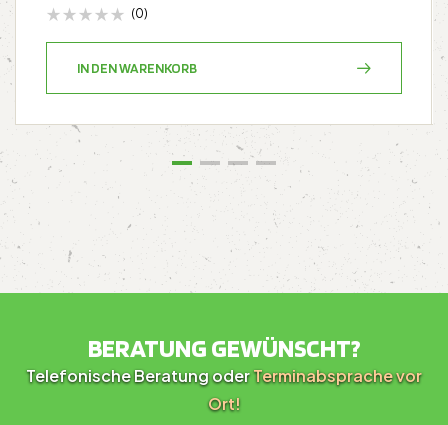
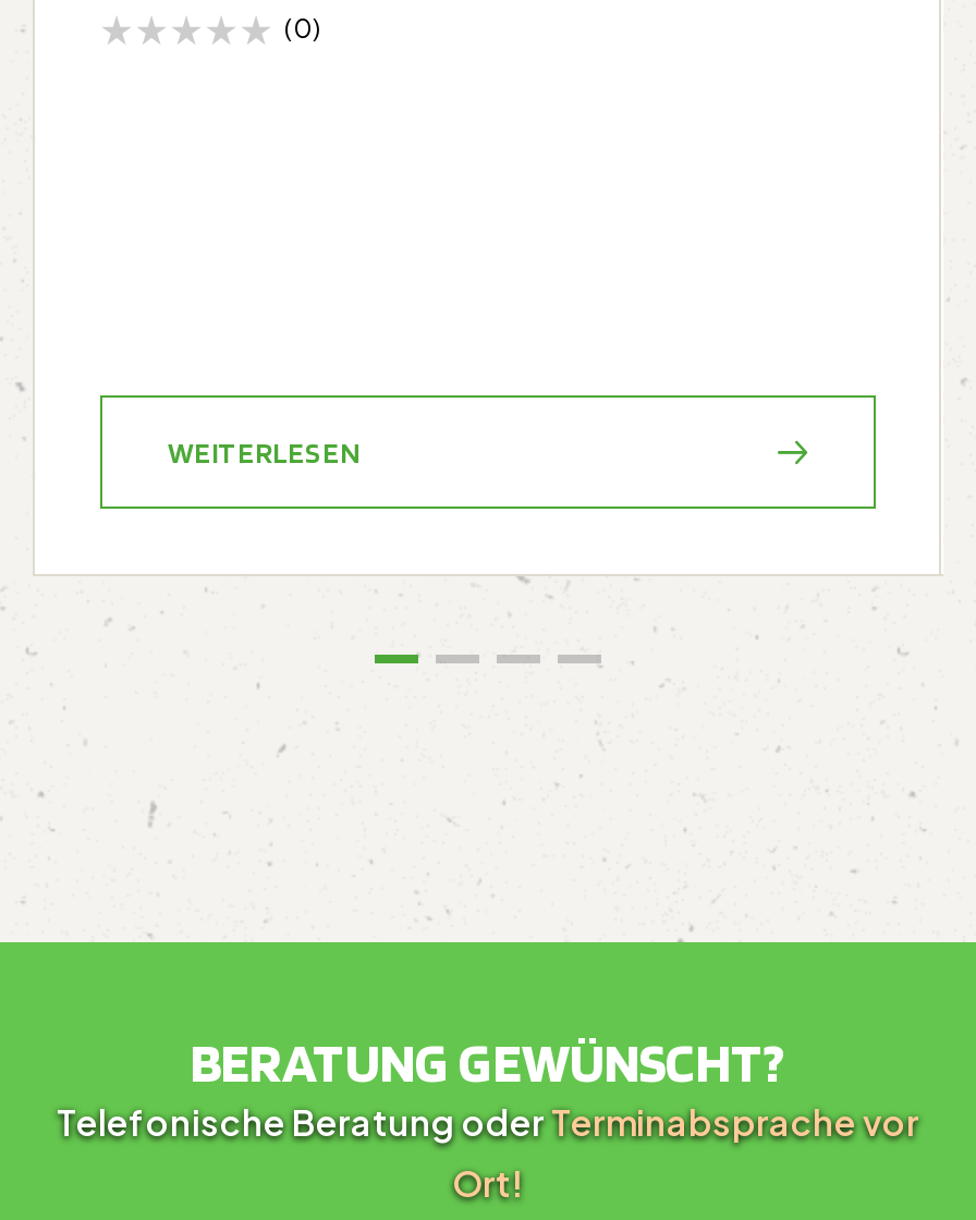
- IN DEN WARENKORB
+ WEITERLESEN
